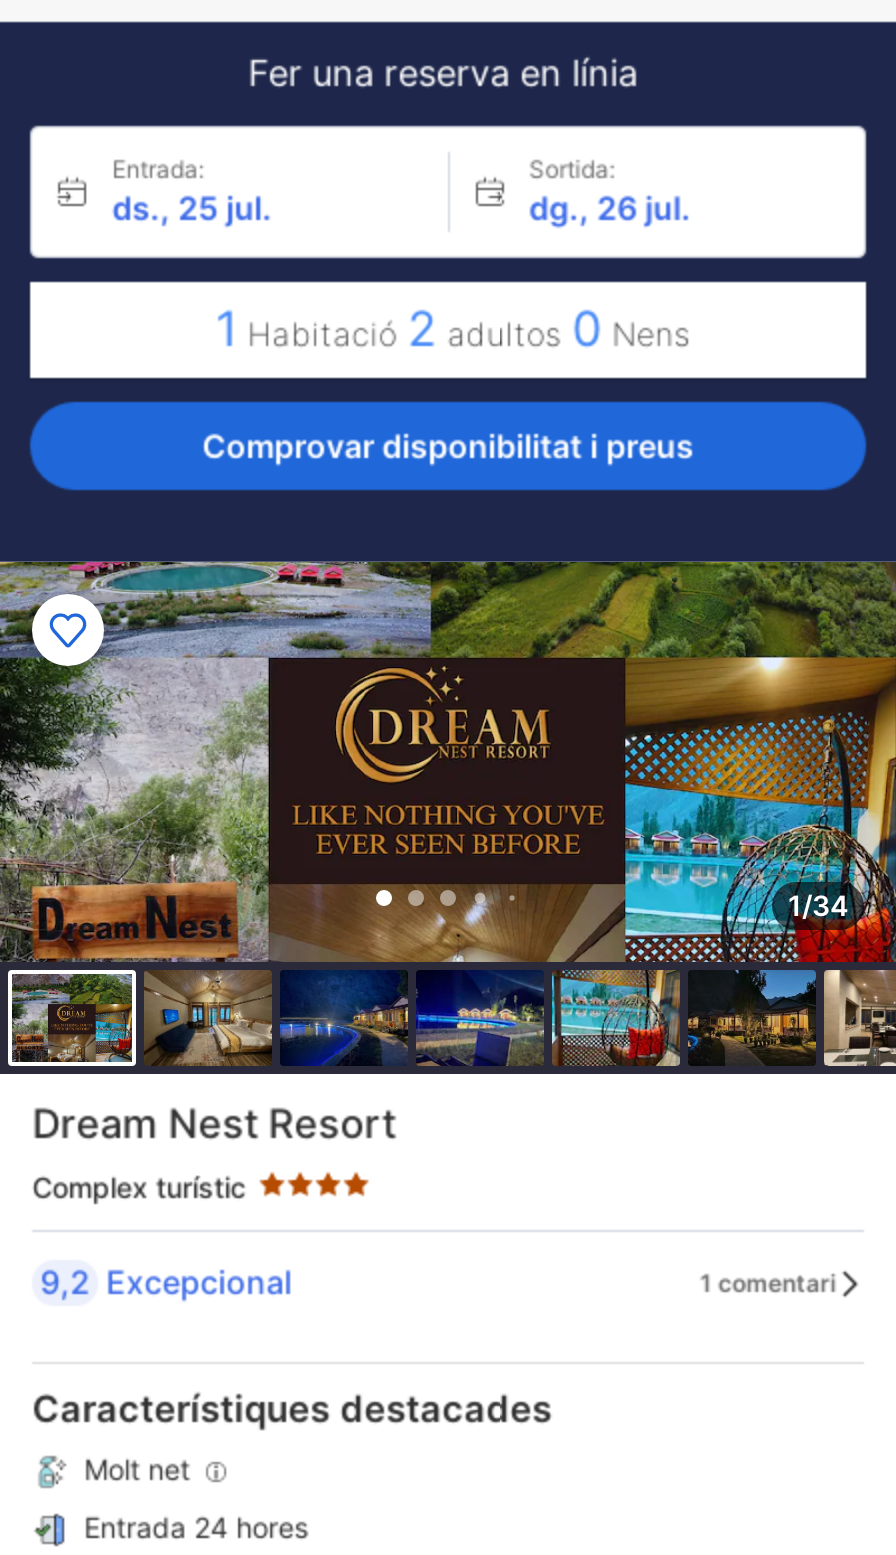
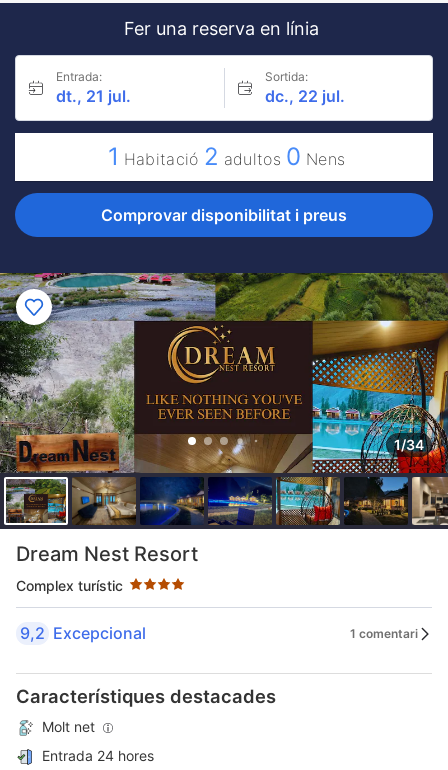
- ds., 25 jul.
+ dt., 21 jul.

- dg., 26 jul.
+ dc., 22 jul.
